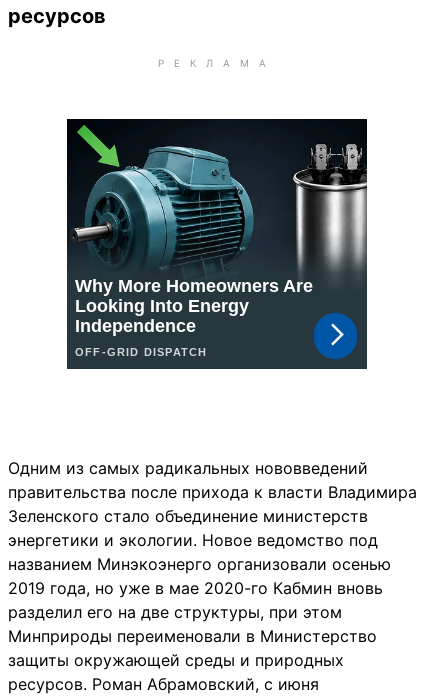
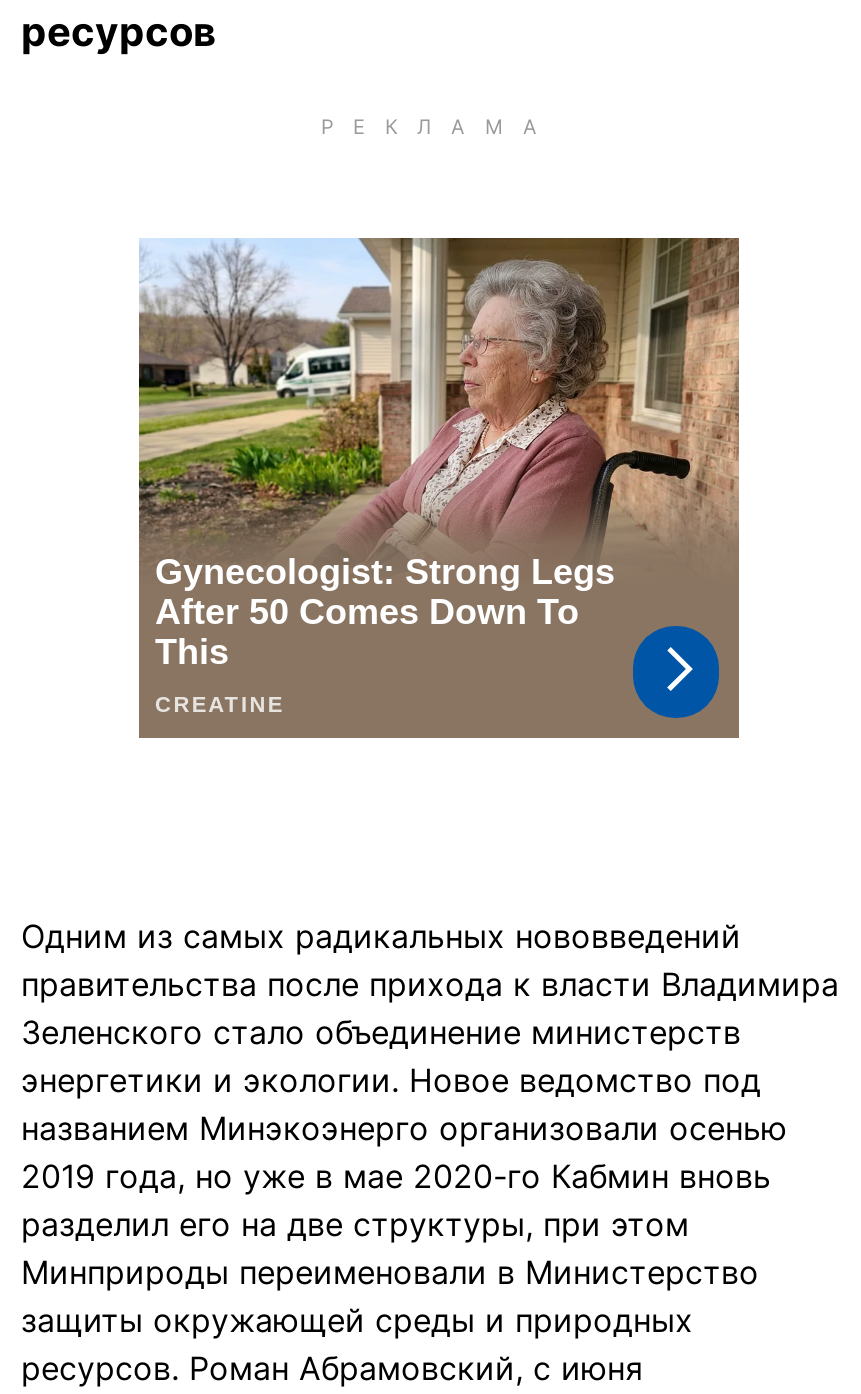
- [image]
+ [image]
